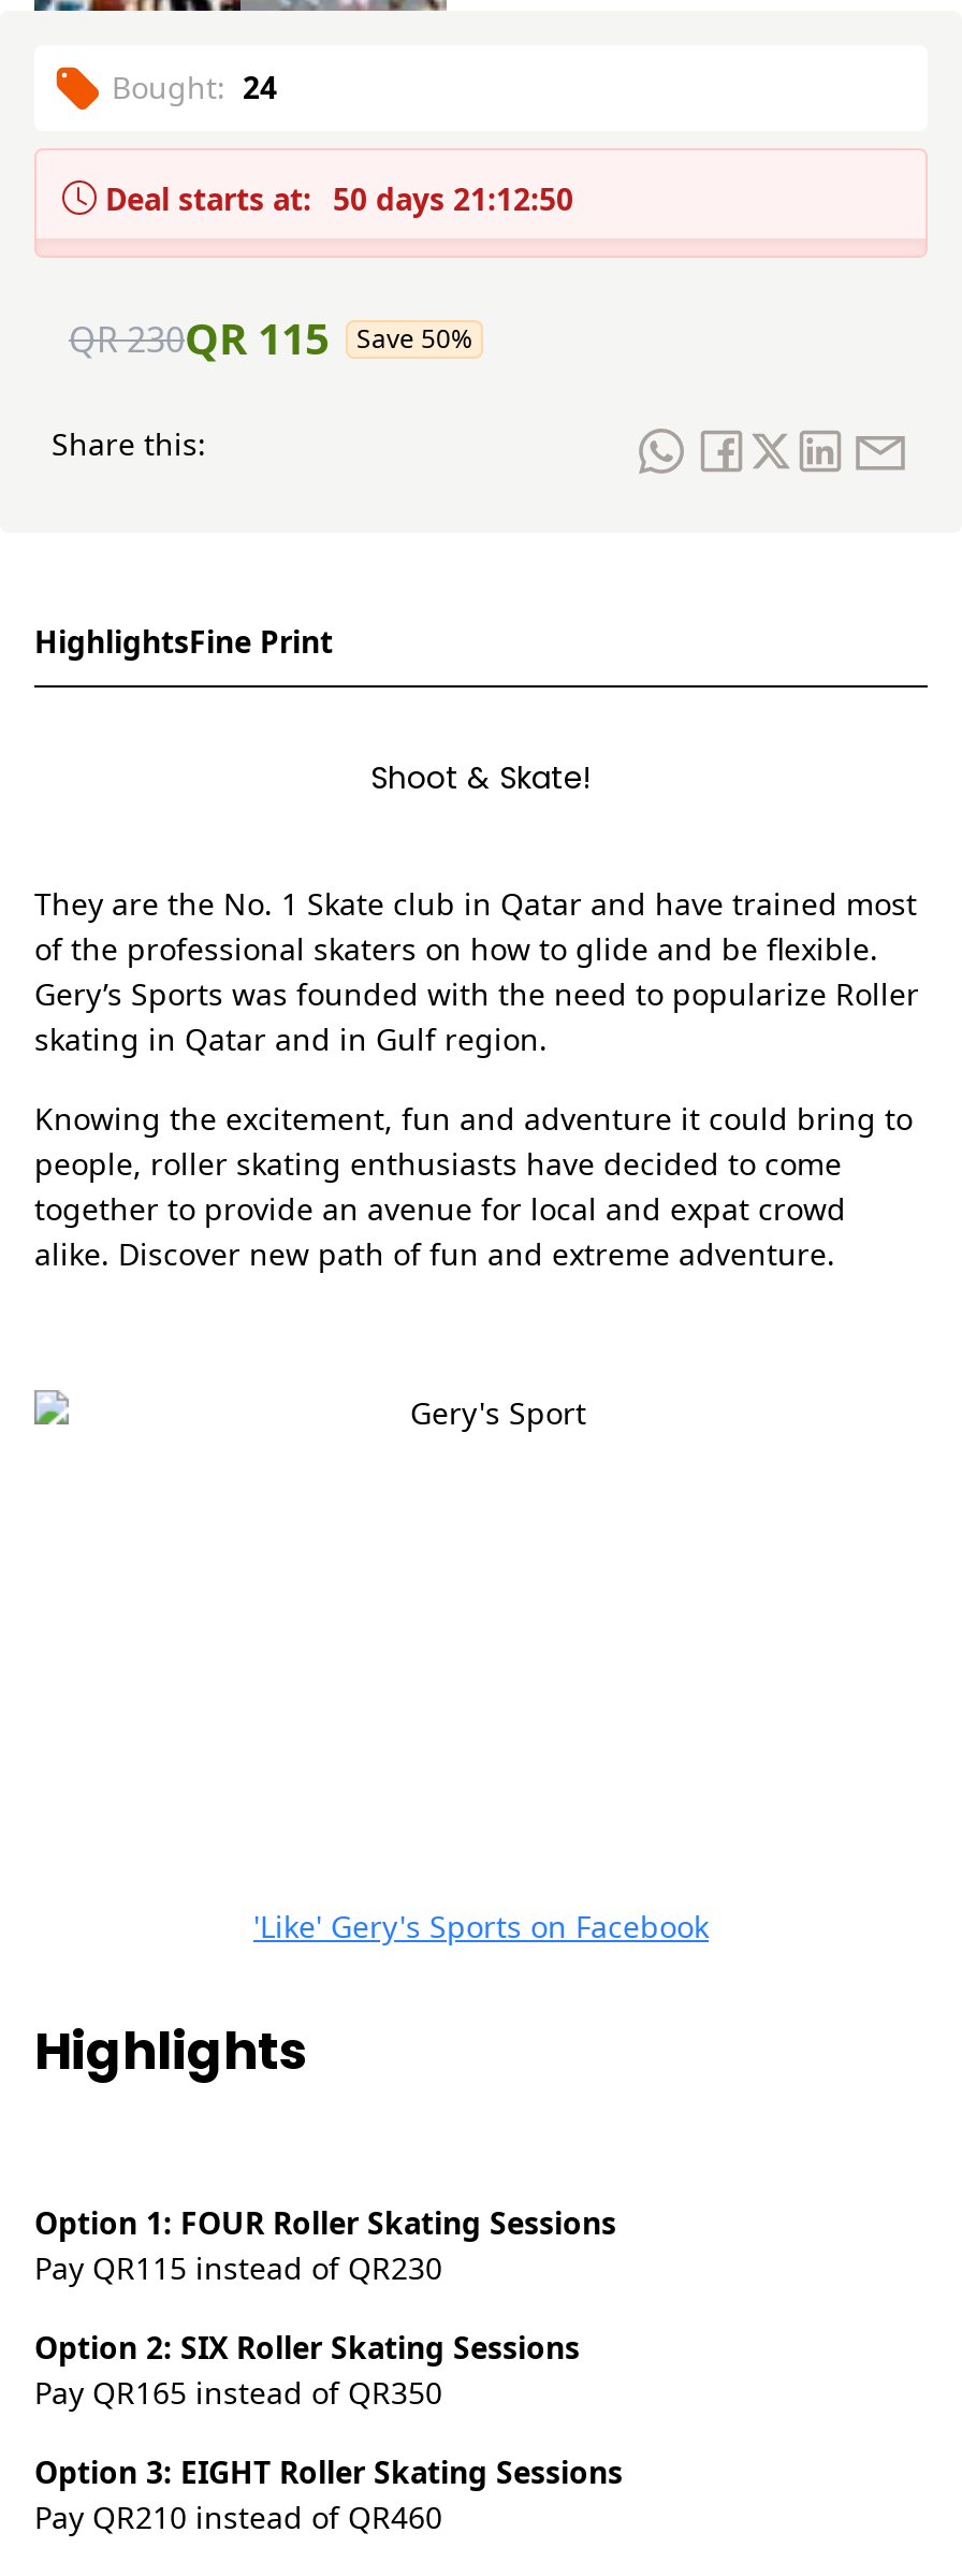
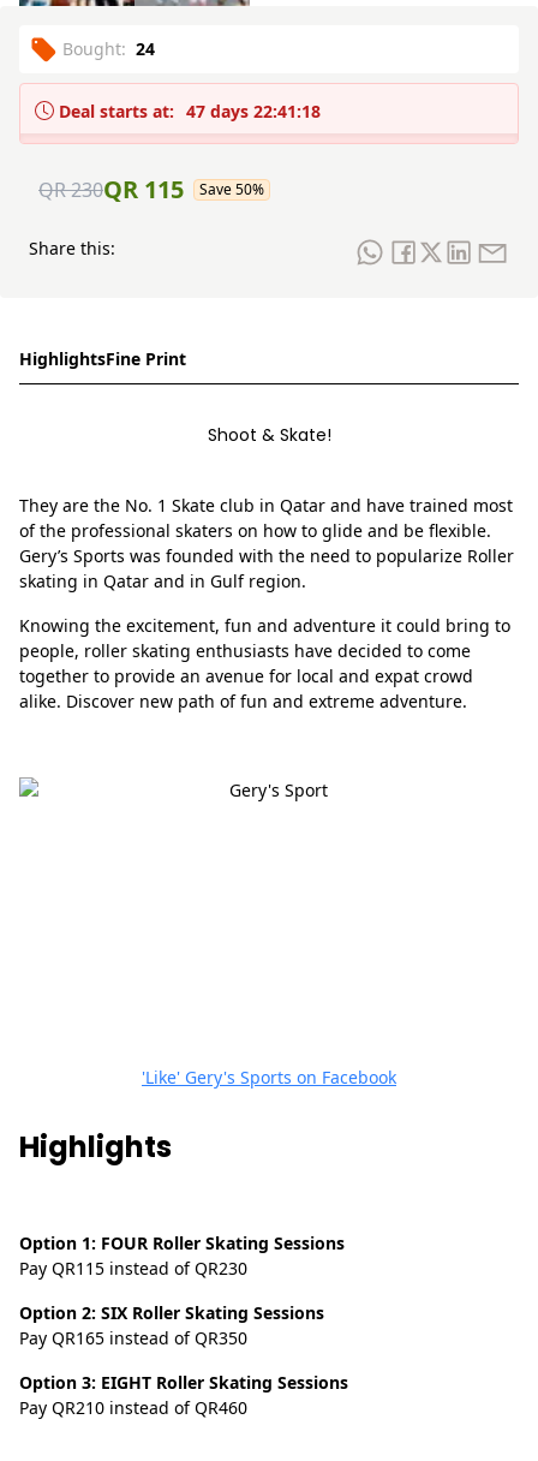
- Deal starts at: 50 days 21:12:50
+ Deal starts at: 47 days 22:41:18
